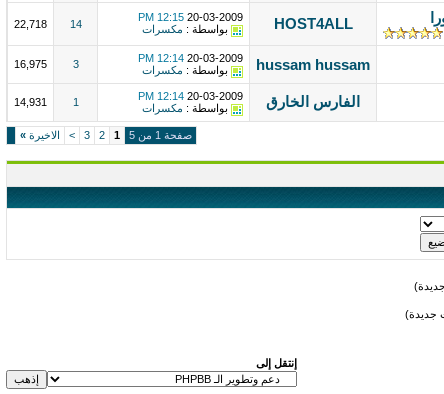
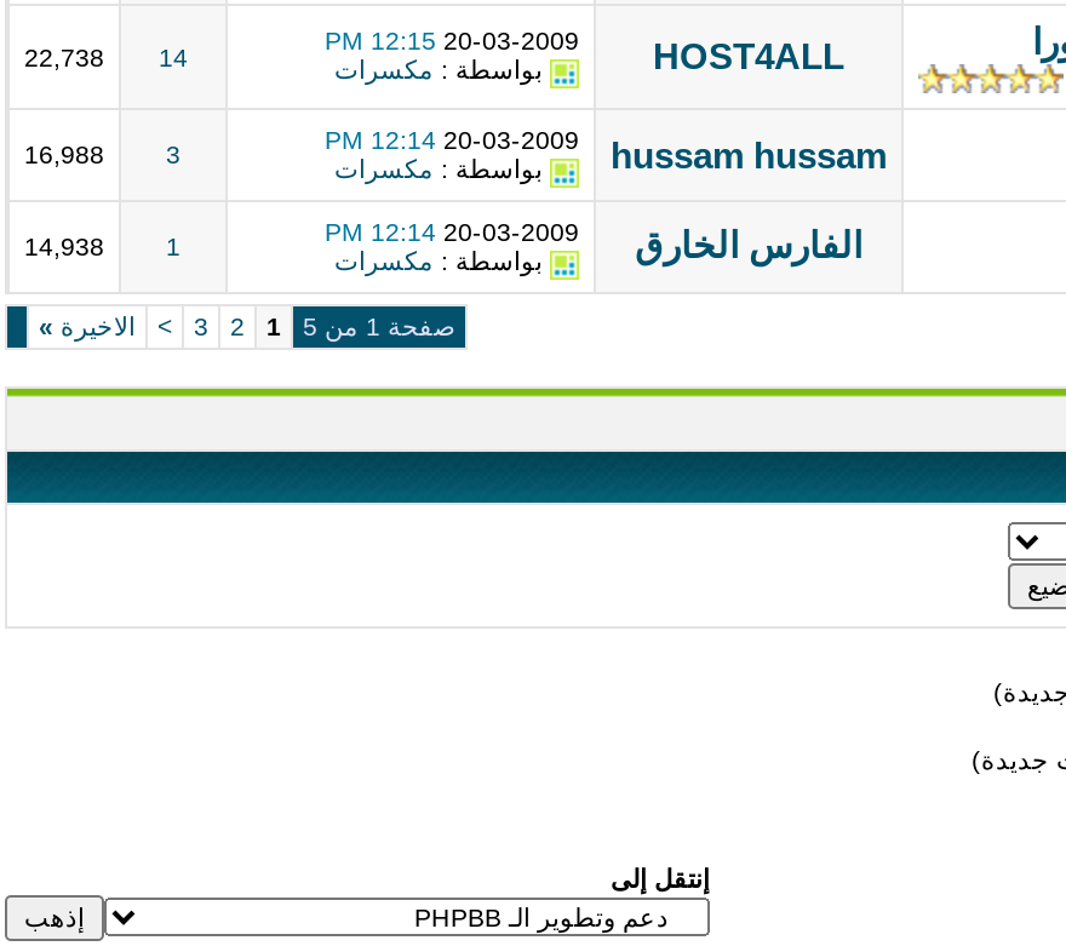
- 22,718 14
+ 22,738 14

- 16,975
+ 16,988

- 14,931
+ 14,938
